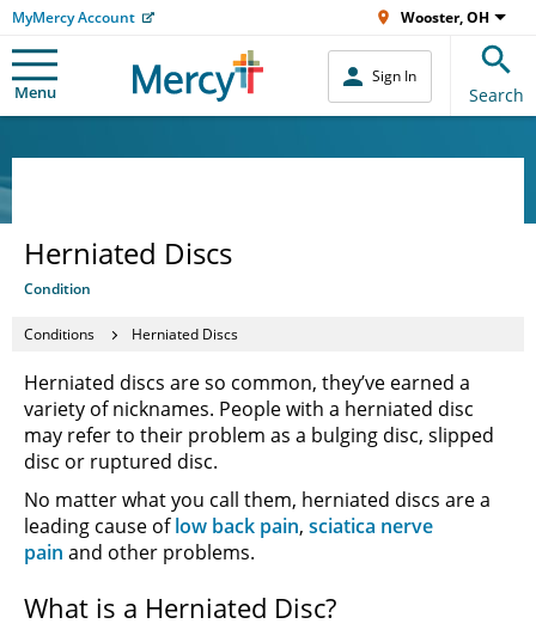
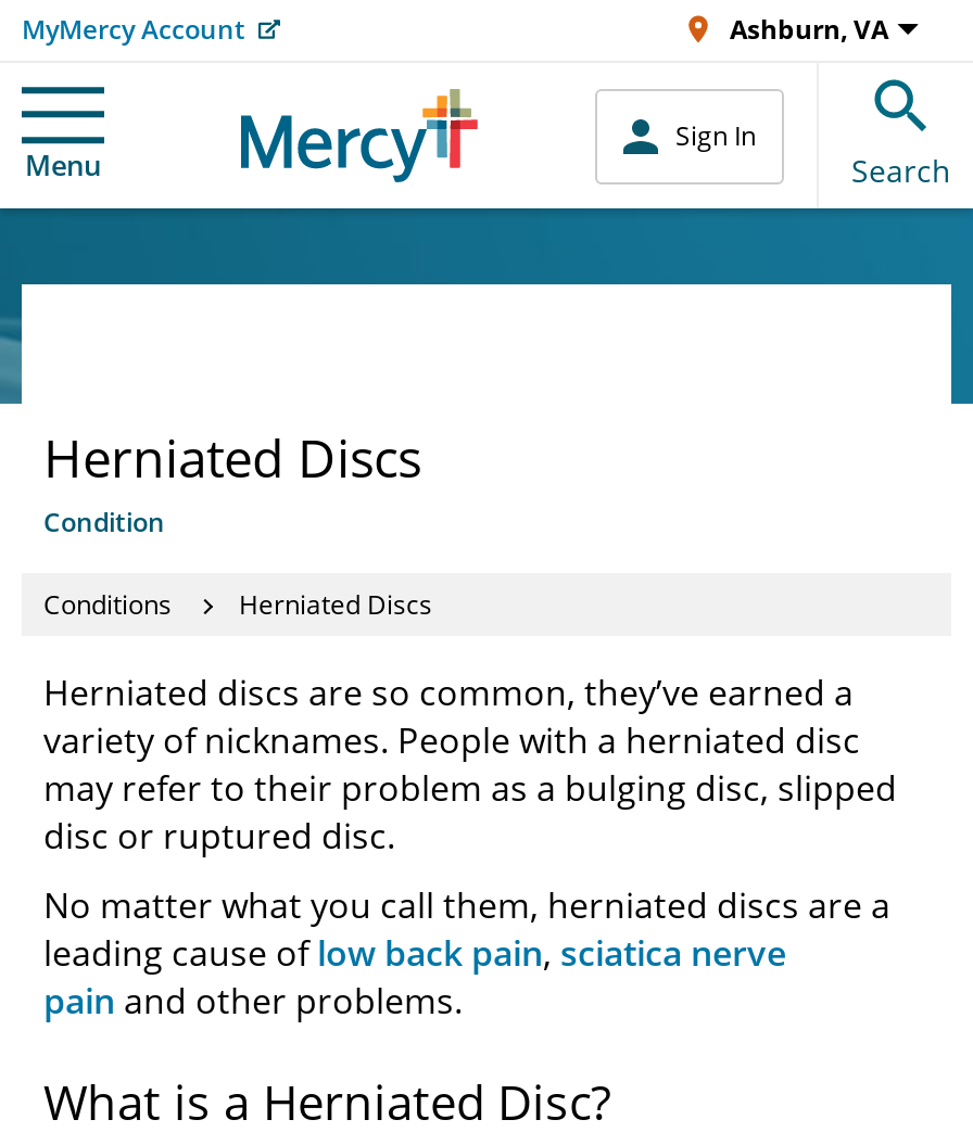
- Wooster, OH
+ Ashburn, VA
